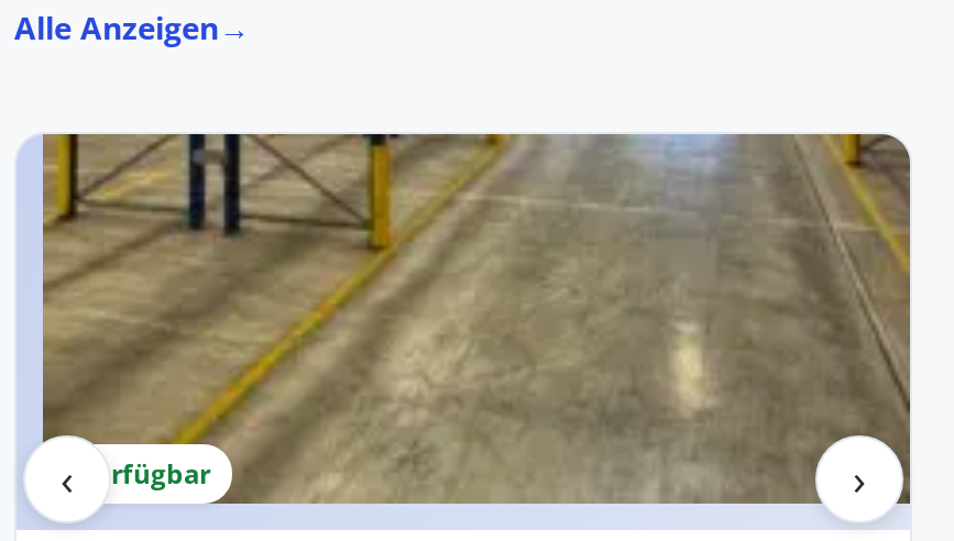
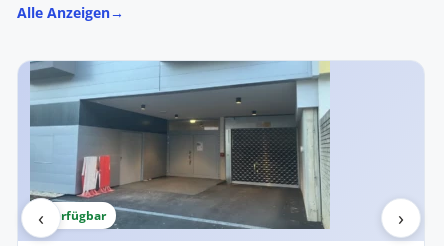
- [image]
+ [image]
